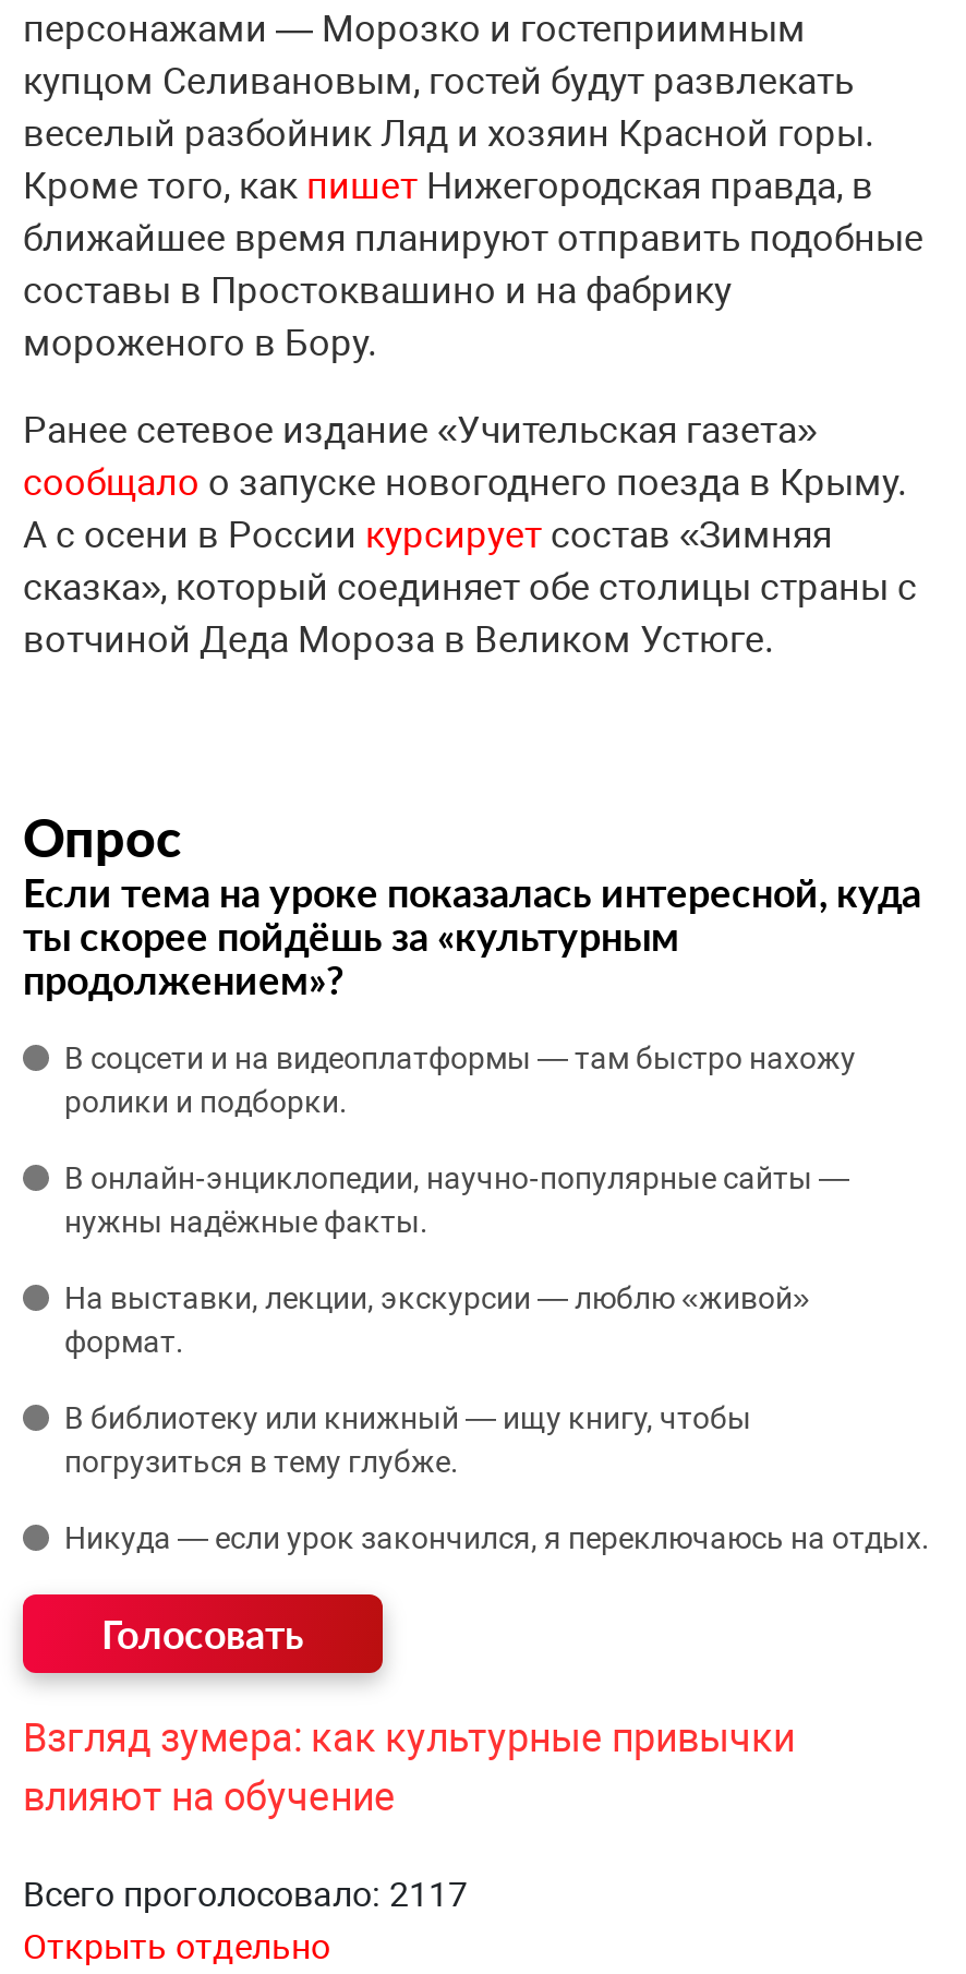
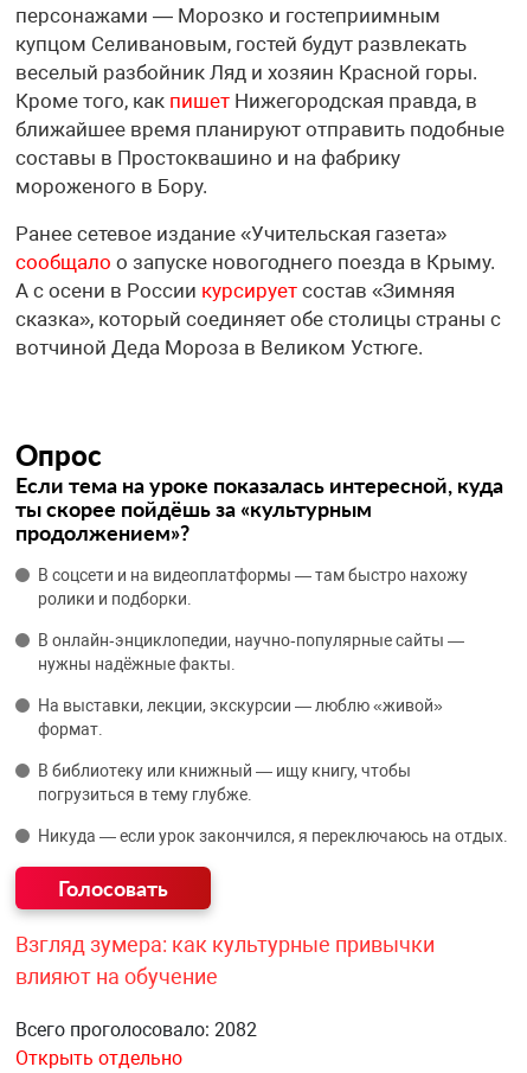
- Всего проголосовало: 2117
+ Всего проголосовало: 2082
